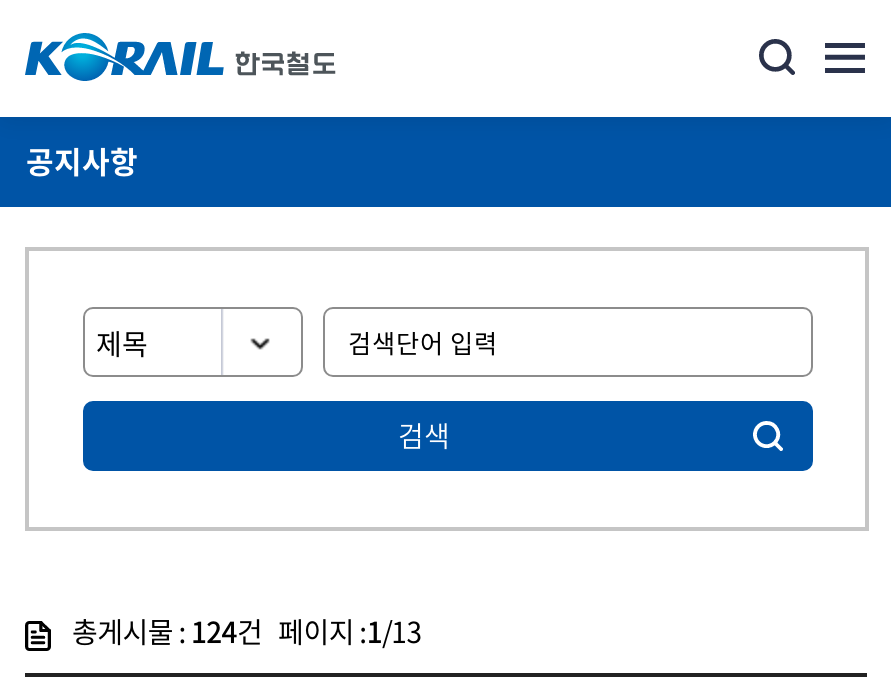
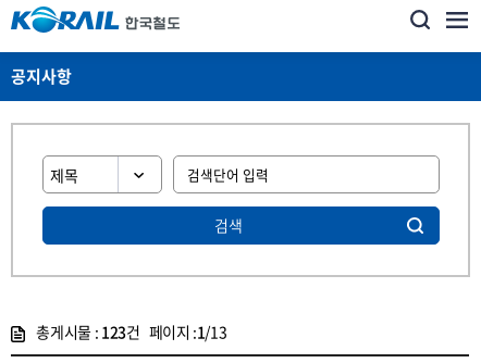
- 총게시물 : 124건 페이지 : 1/13
+ 총게시물 : 123건 페이지 : 1/13
